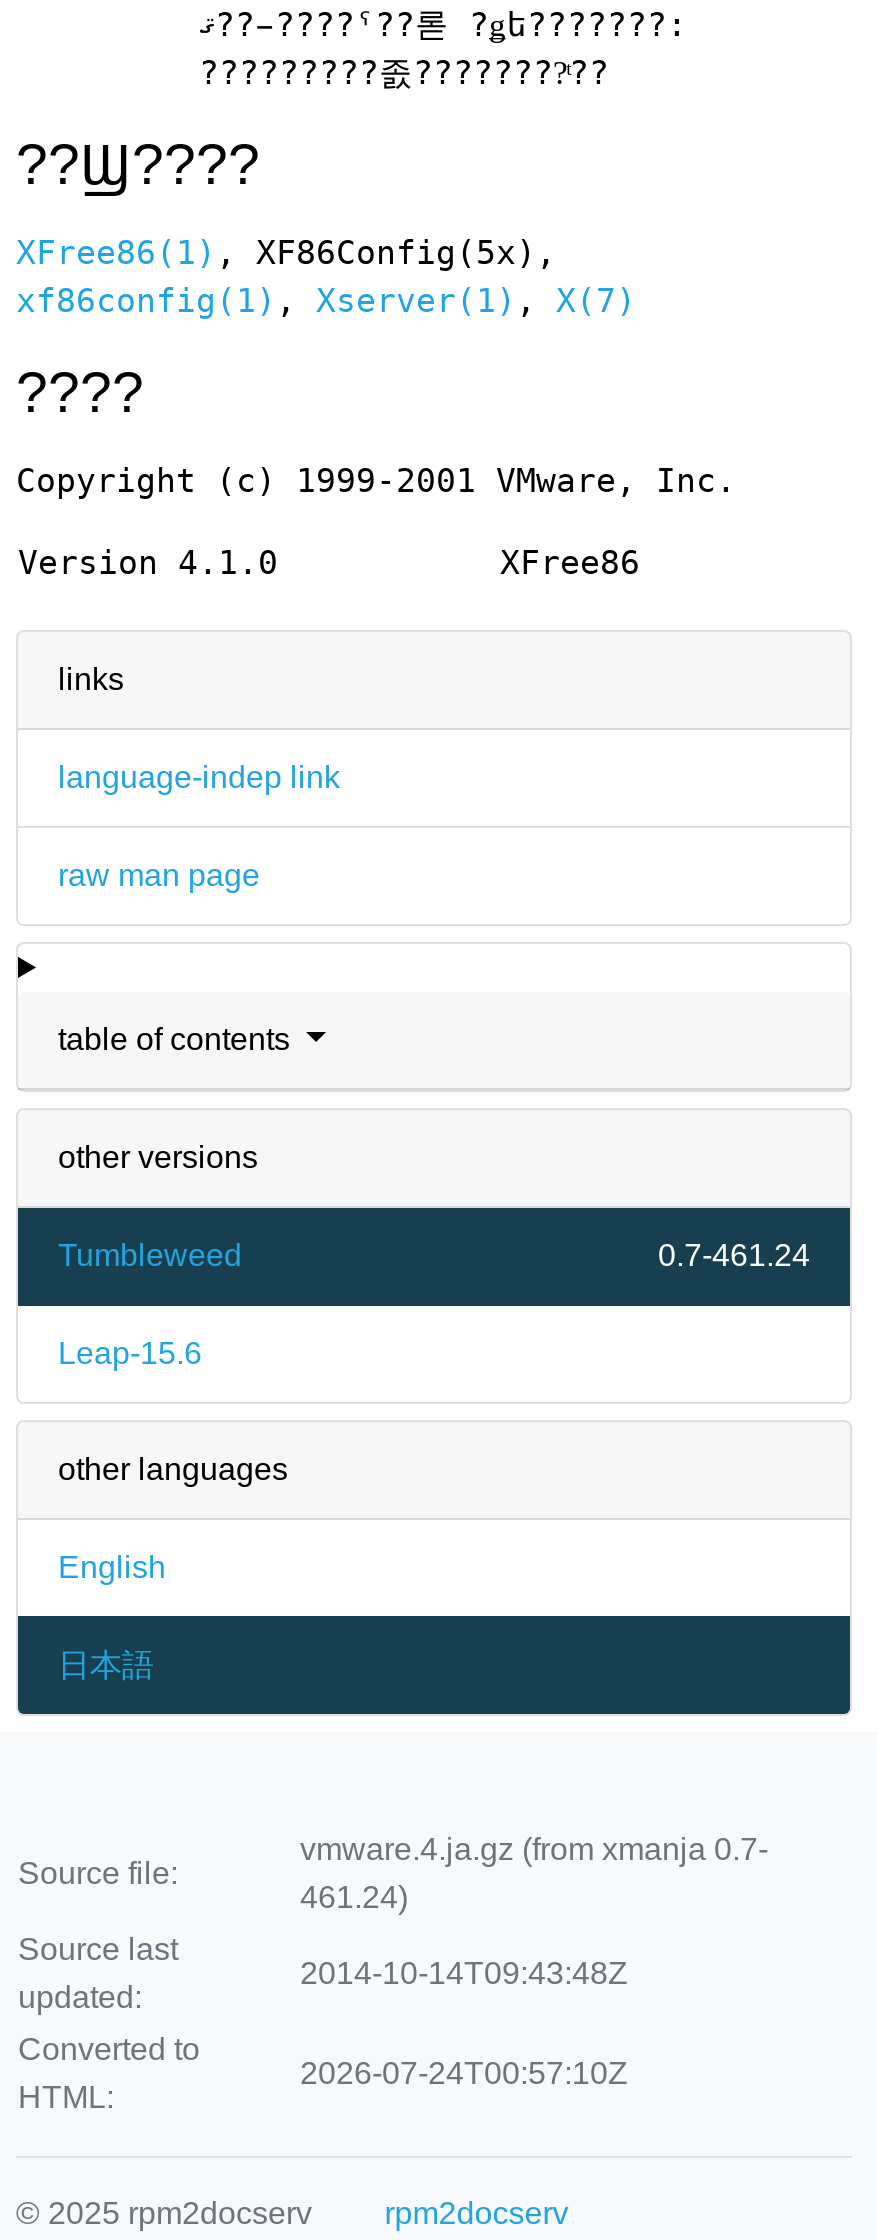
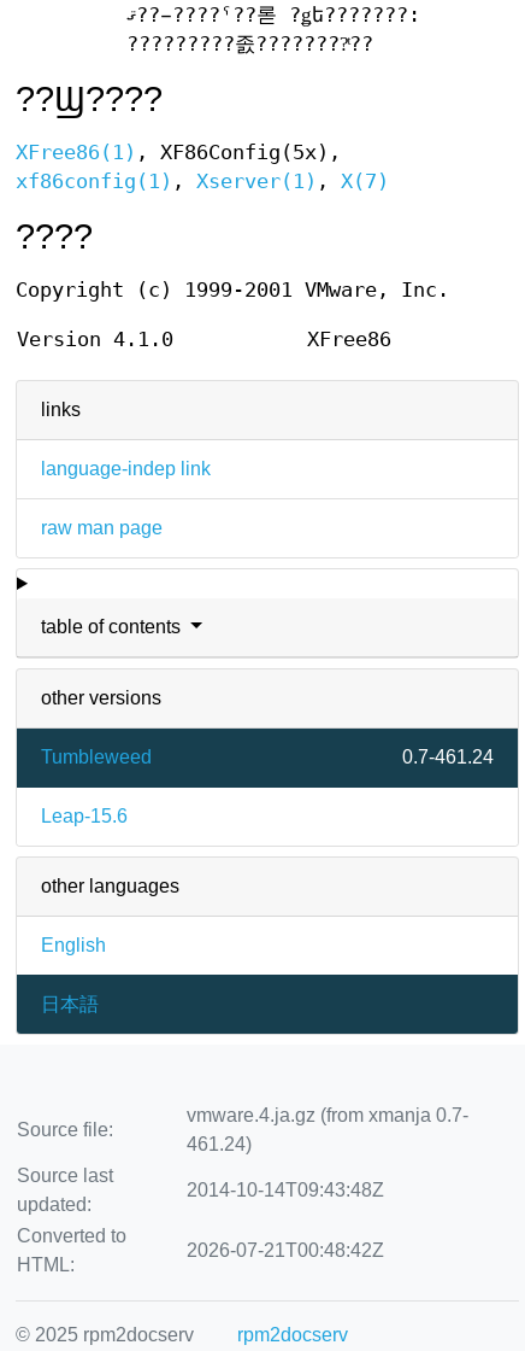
- 2026-07-24T00:57:10Z
+ 2026-07-21T00:48:42Z
